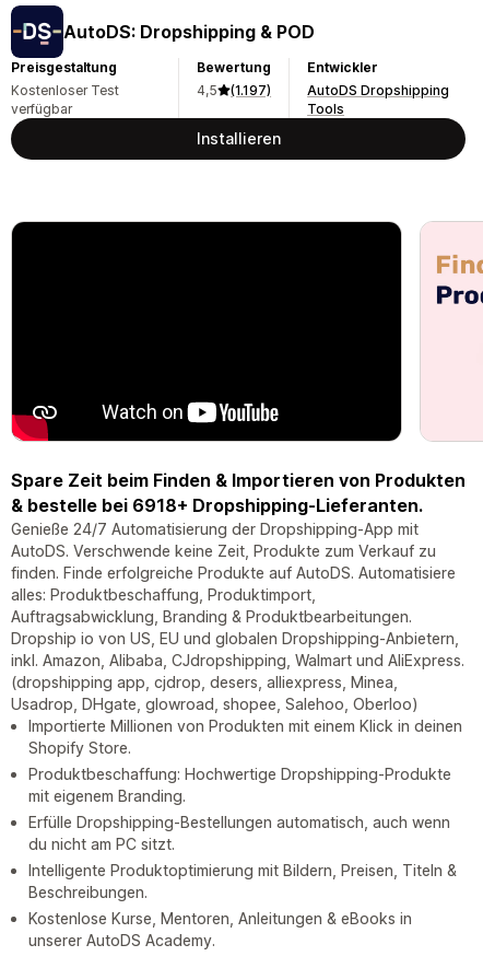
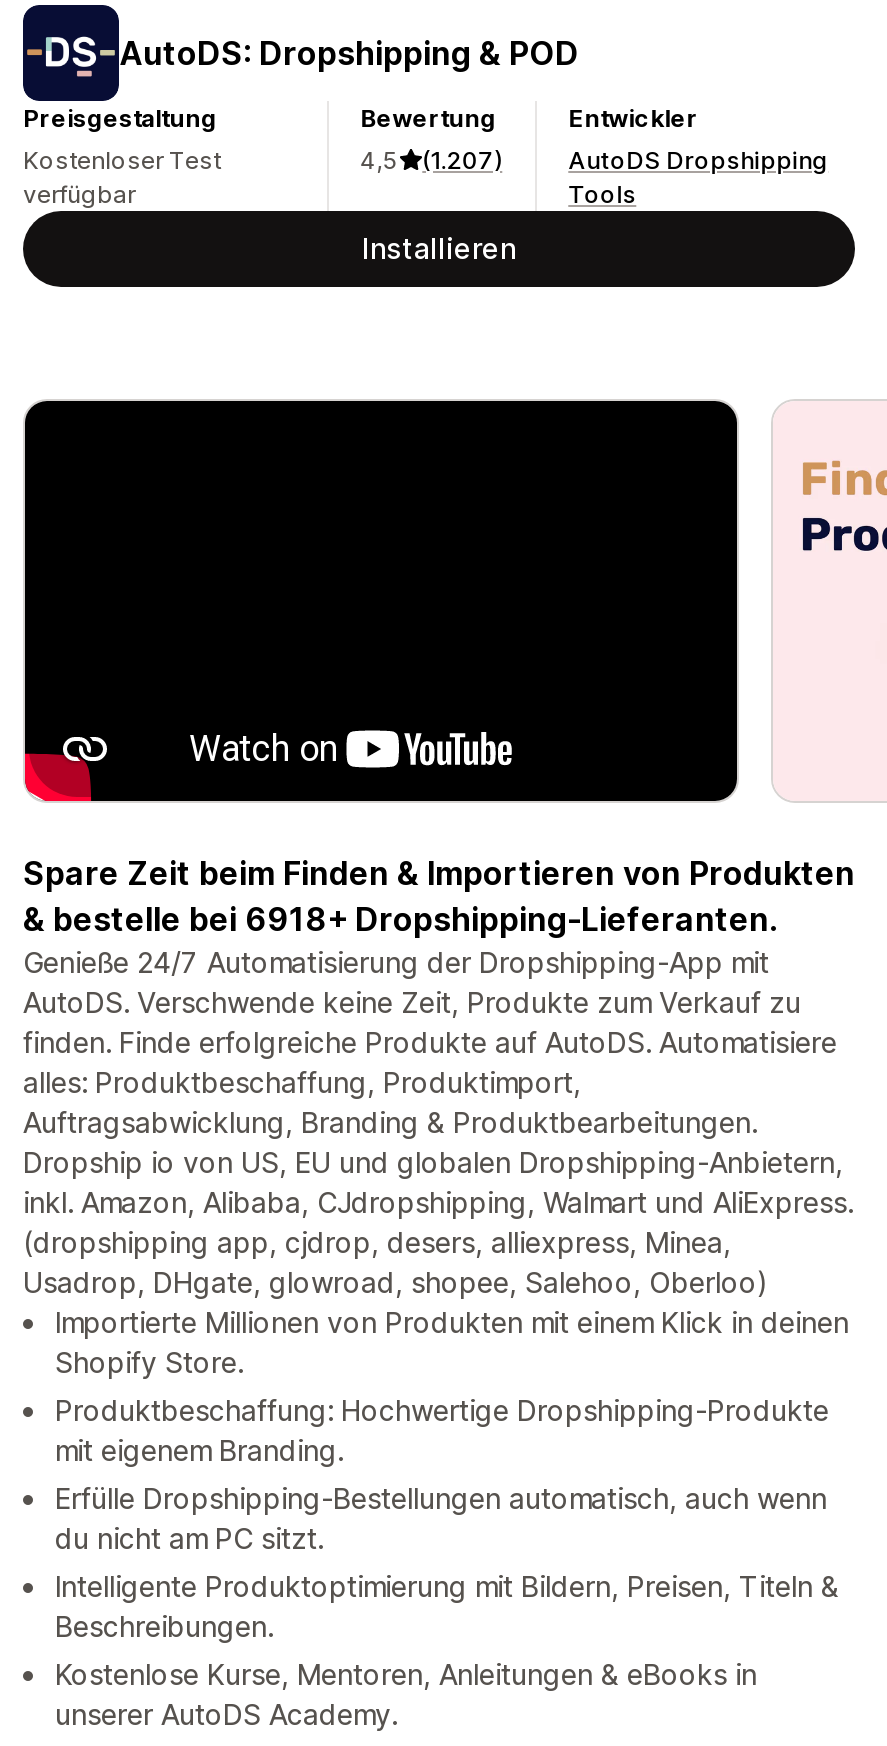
- 4,5 (1.197)
+ 4,5 (1.207)
